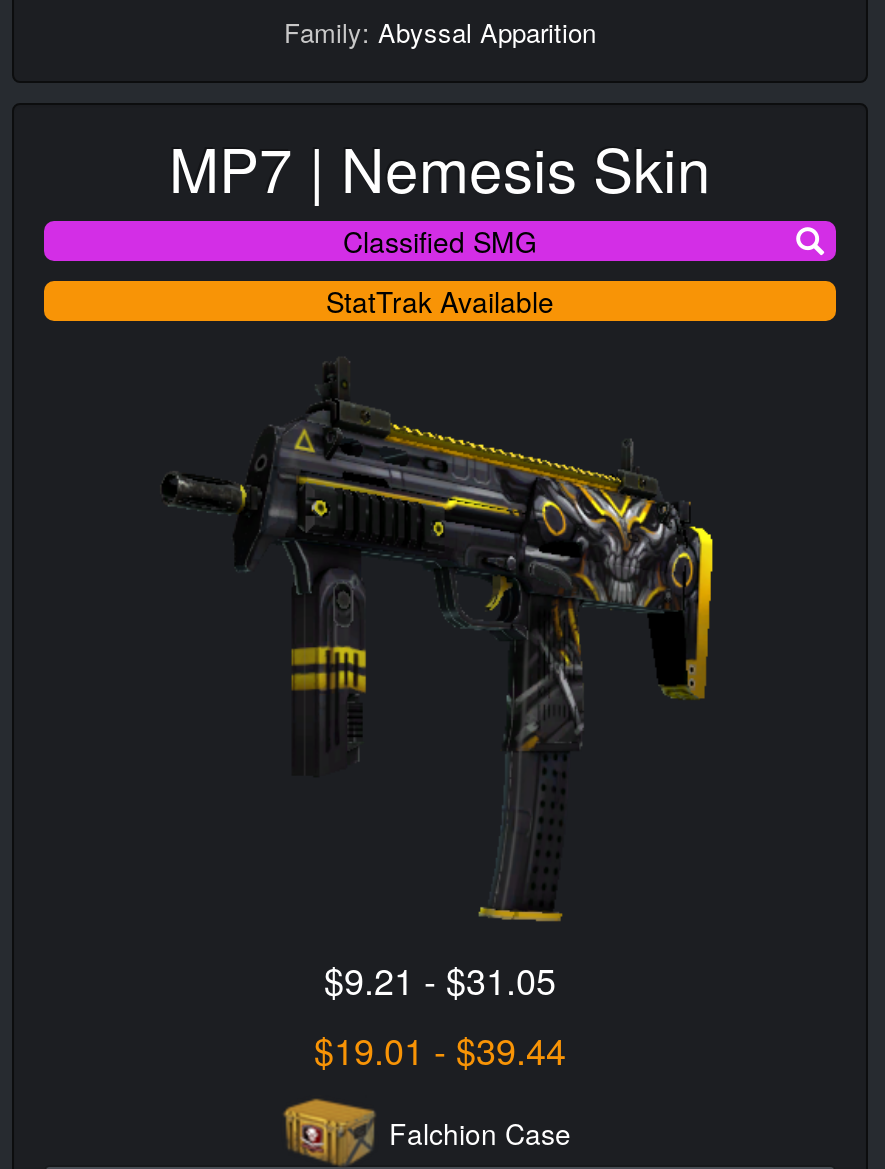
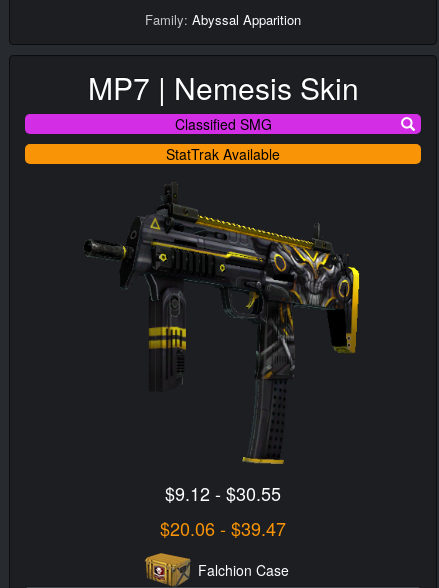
- $9.21 - $31.05
+ $9.12 - $30.55

- $19.01 - $39.44
+ $20.06 - $39.47
